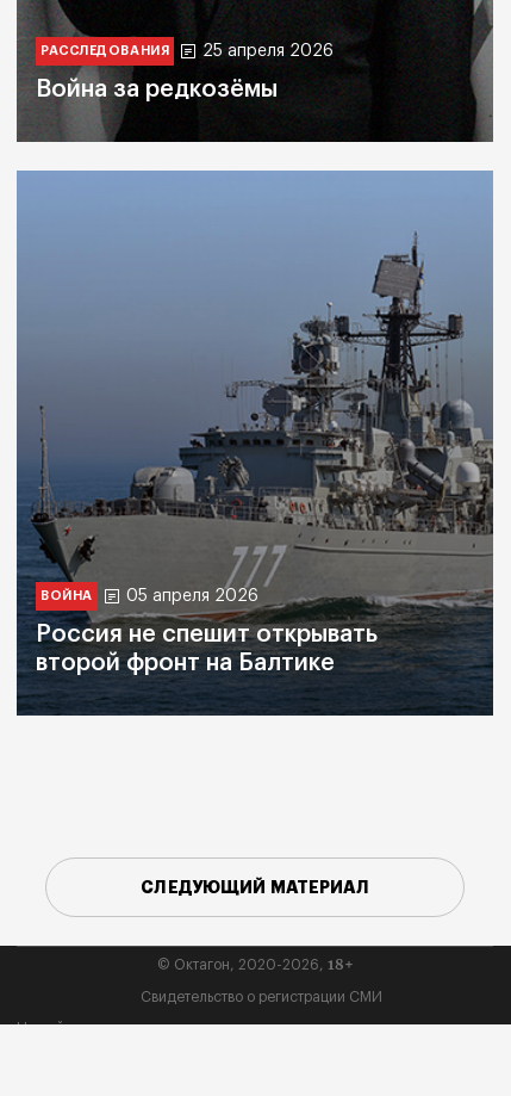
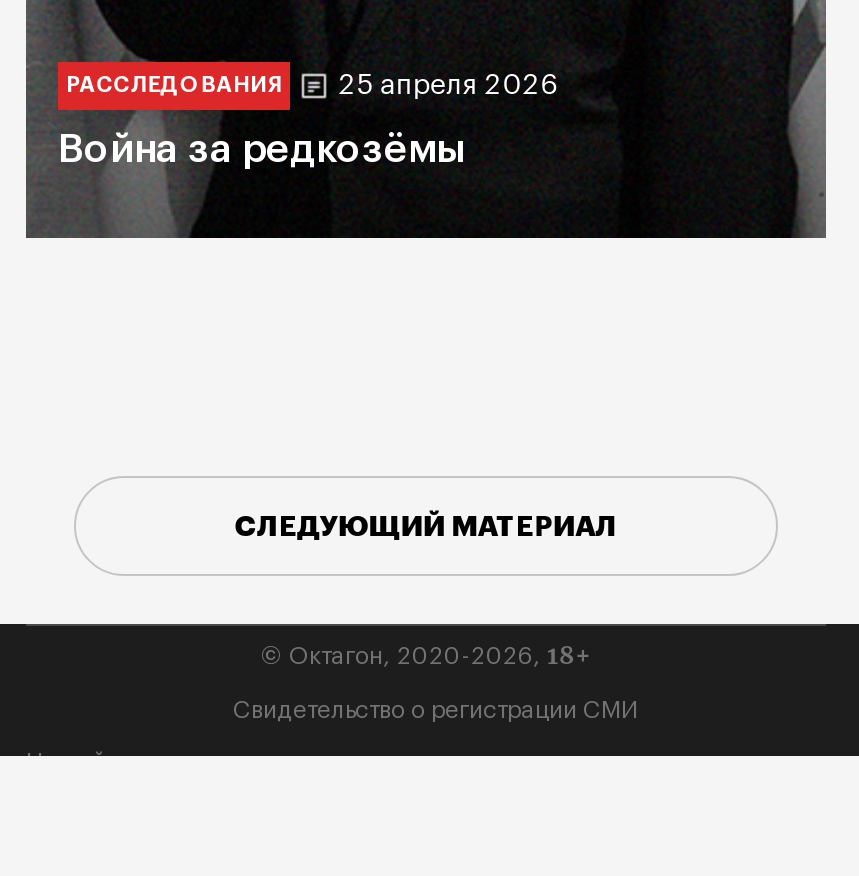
- [image]
- ВОЙНА
- 05 апреля 2026
- Россия не спешит открывать
- второй фронт на Балтике
